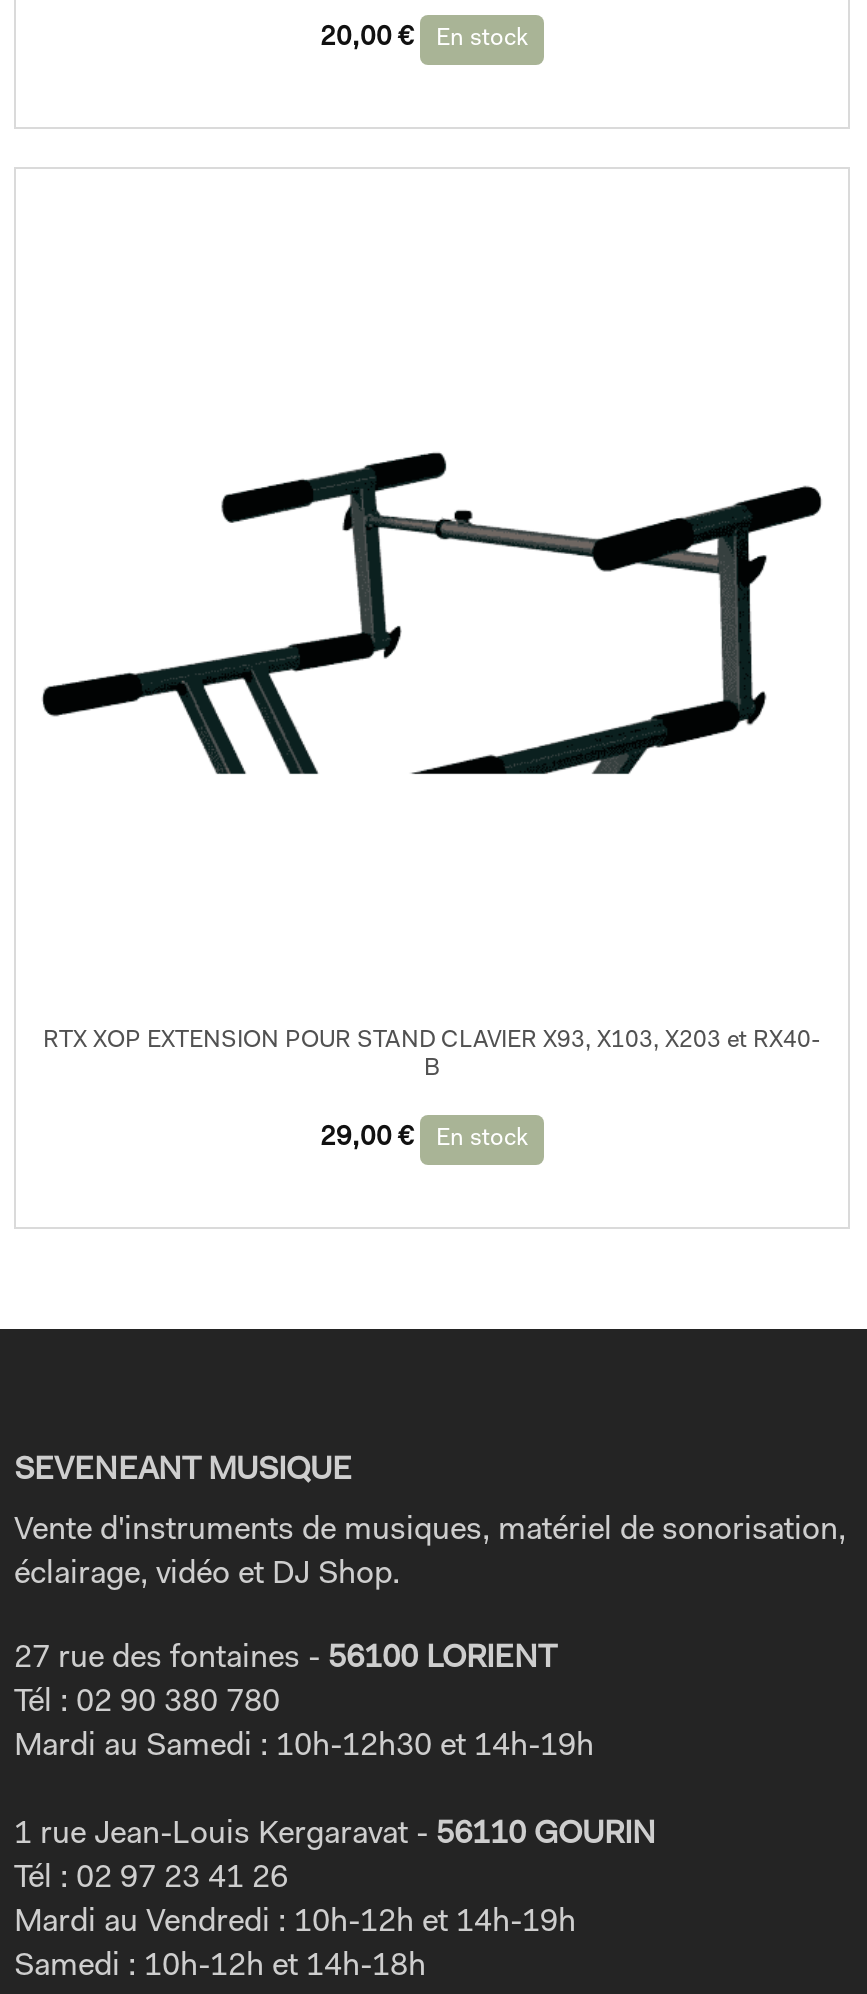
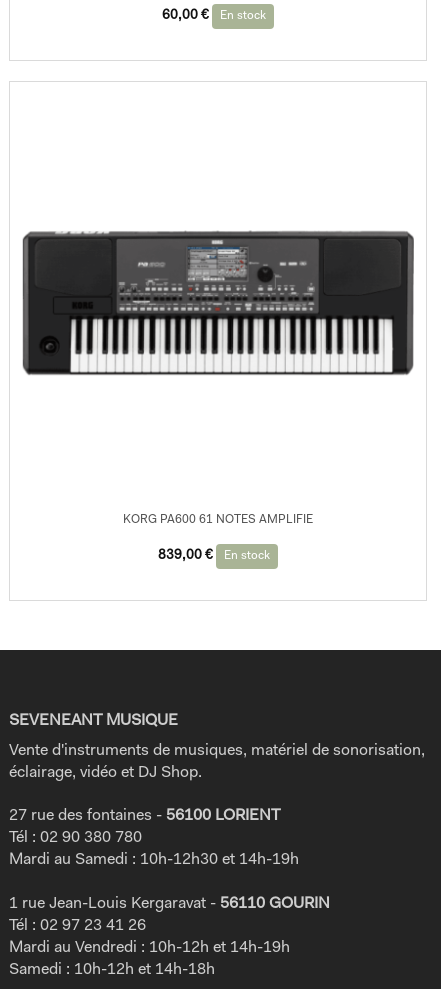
- 20,00 € En stock
+ 60,00 € En stock

- [image]
+ [image]

- RTX XOP EXTENSION POUR STAND CLAVIER X93, X103, X203 et RX40-
- B
+ KORG PA600 61 NOTES AMPLIFIE

- 29,00 € En stock
+ 839,00 € En stock
